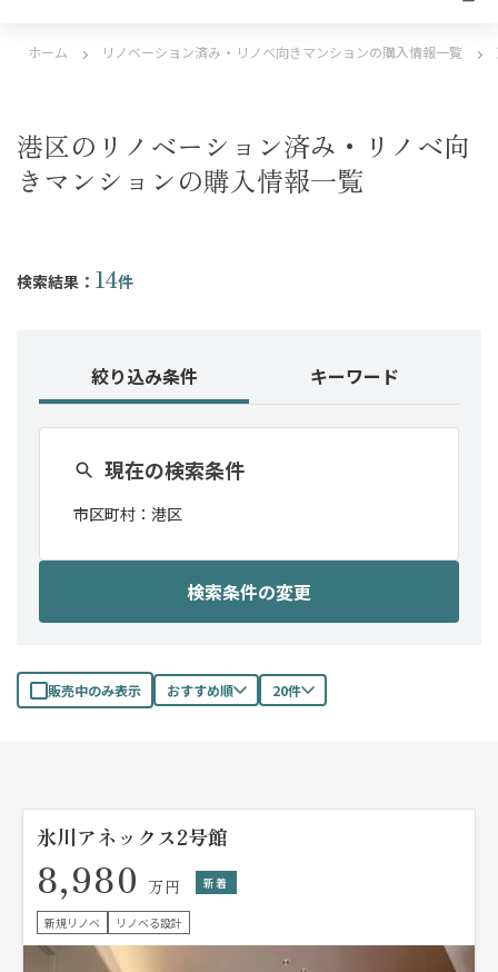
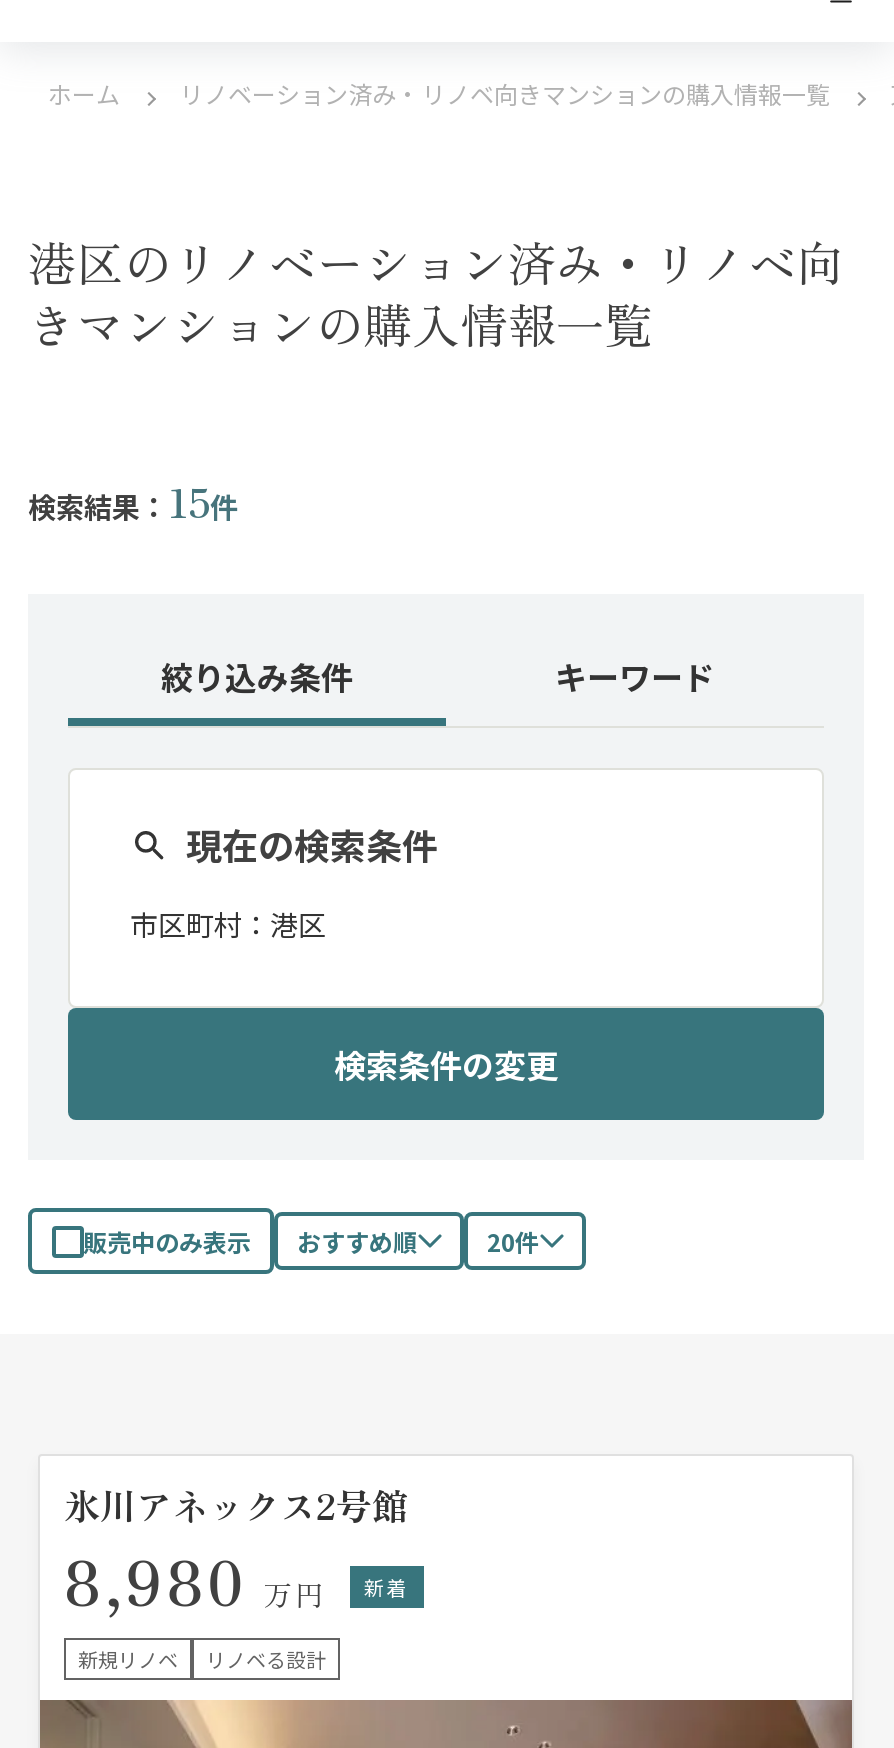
- 検索結果：14件
+ 検索結果：15件
